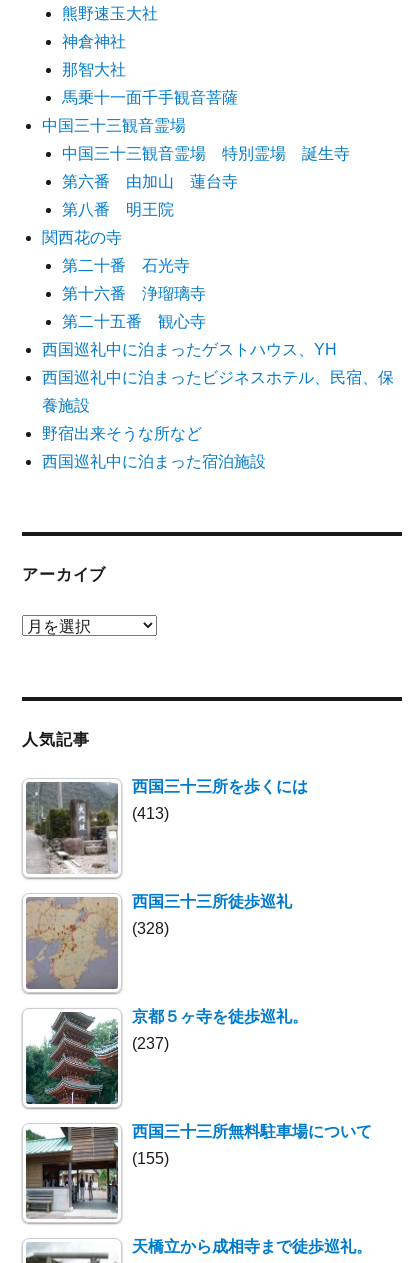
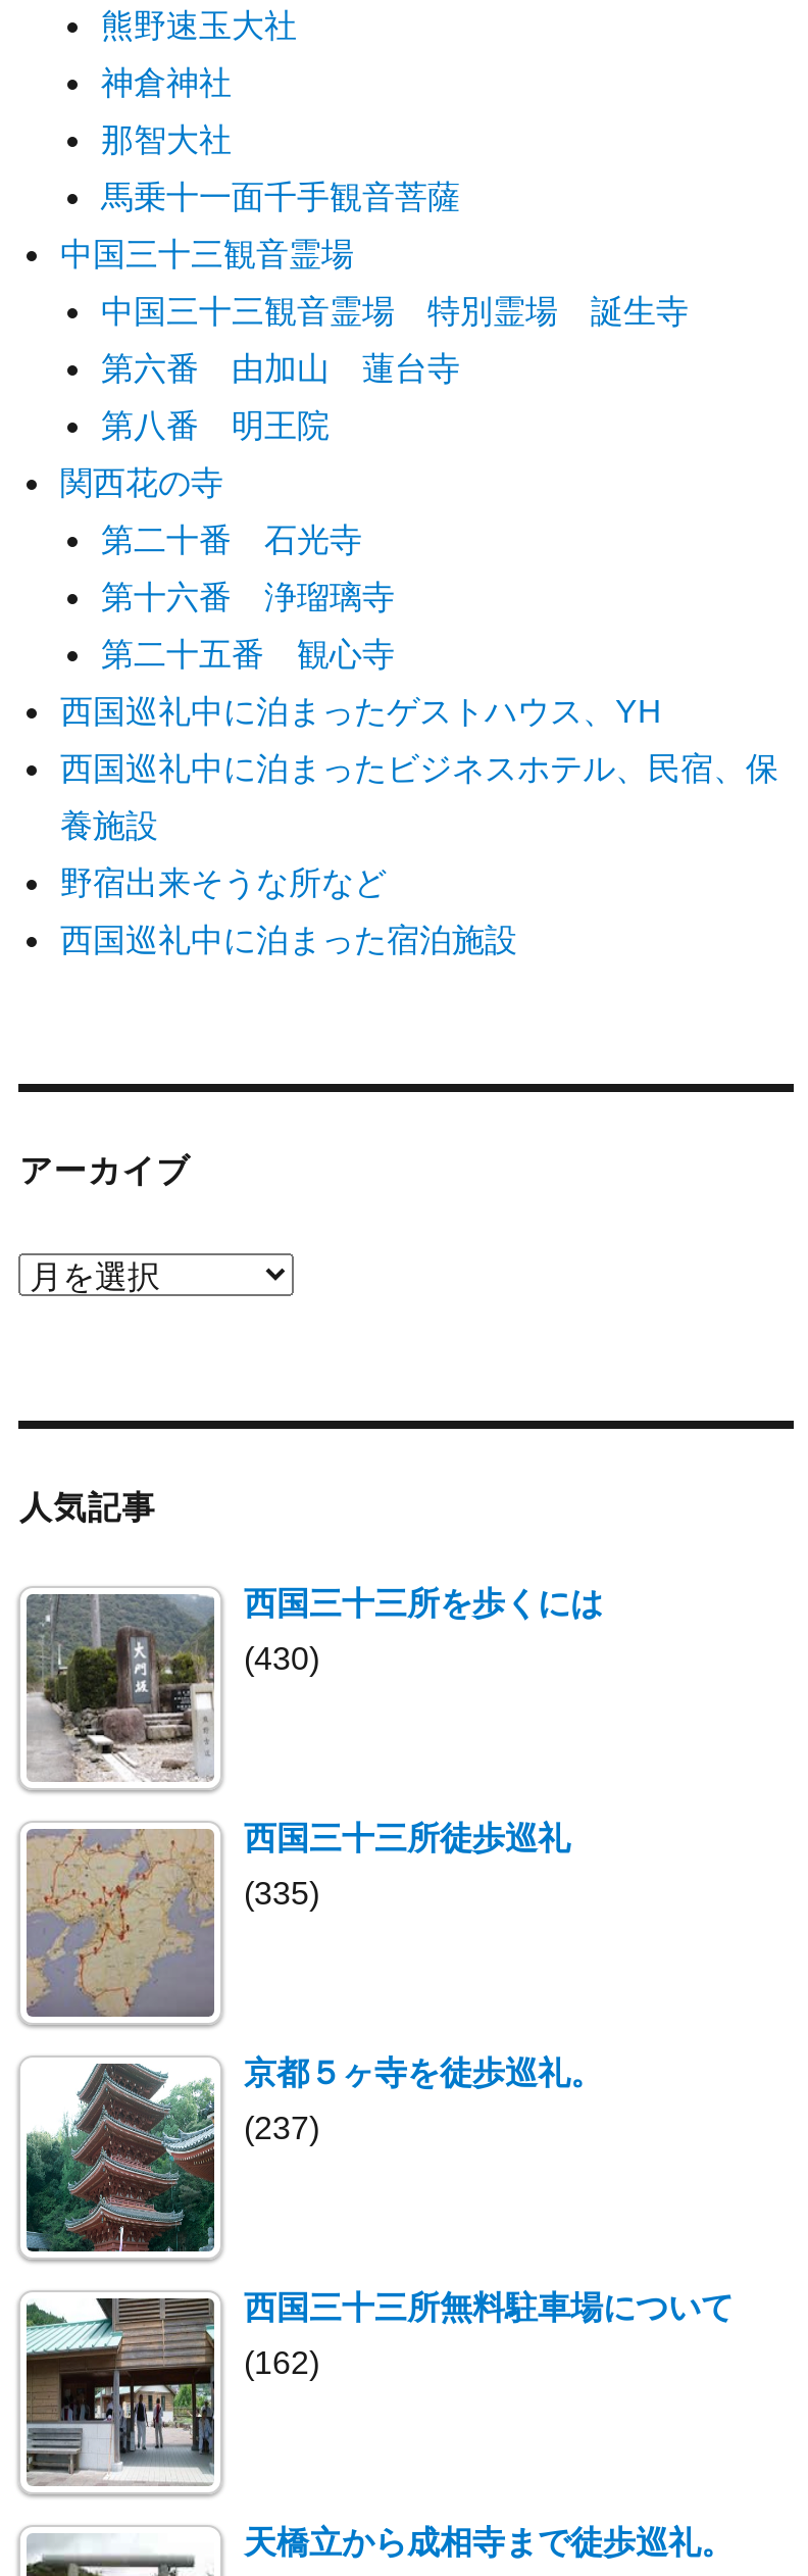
- (413)
+ (430)

- (328)
+ (335)

- (155)
+ (162)
